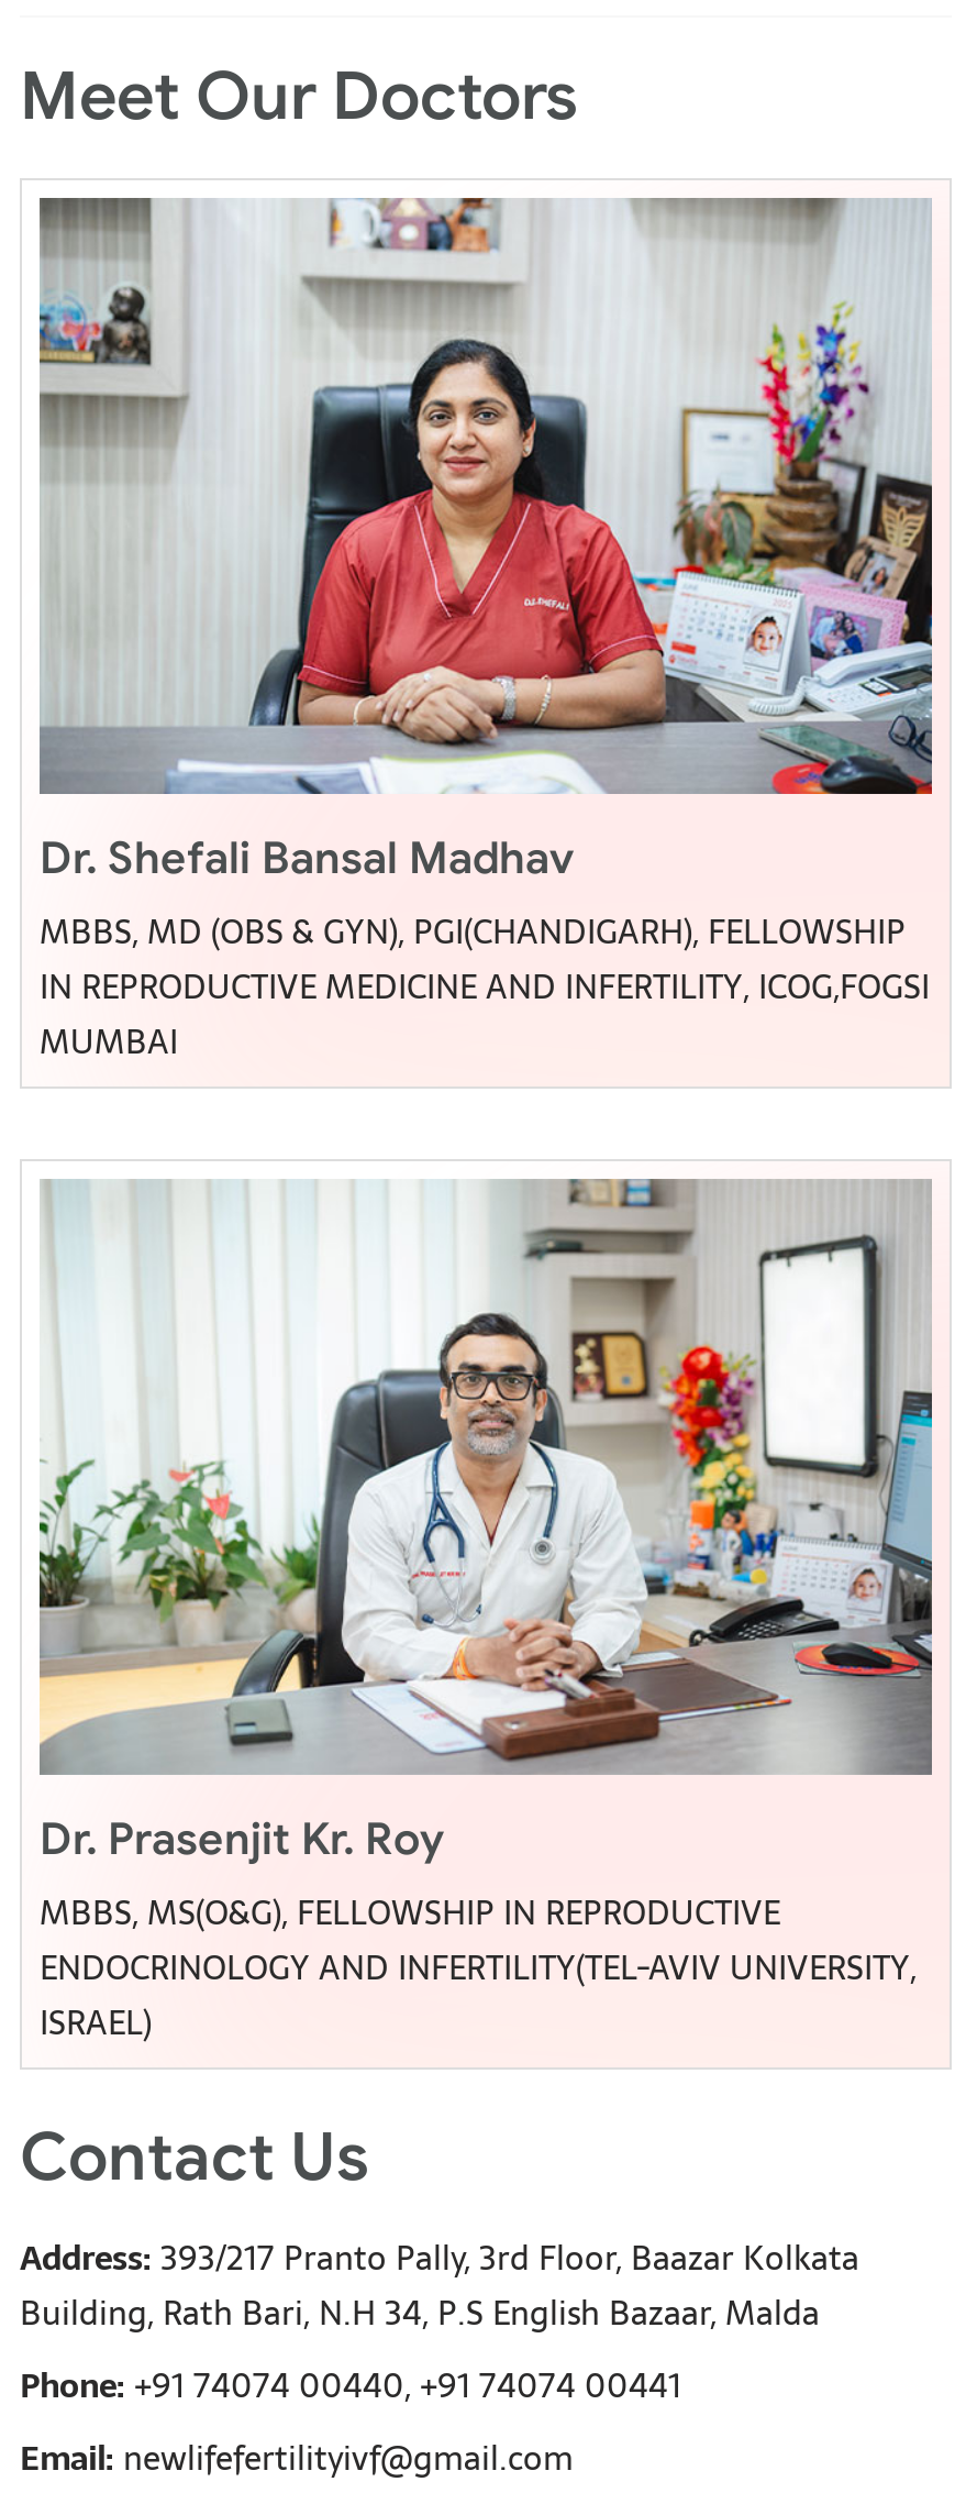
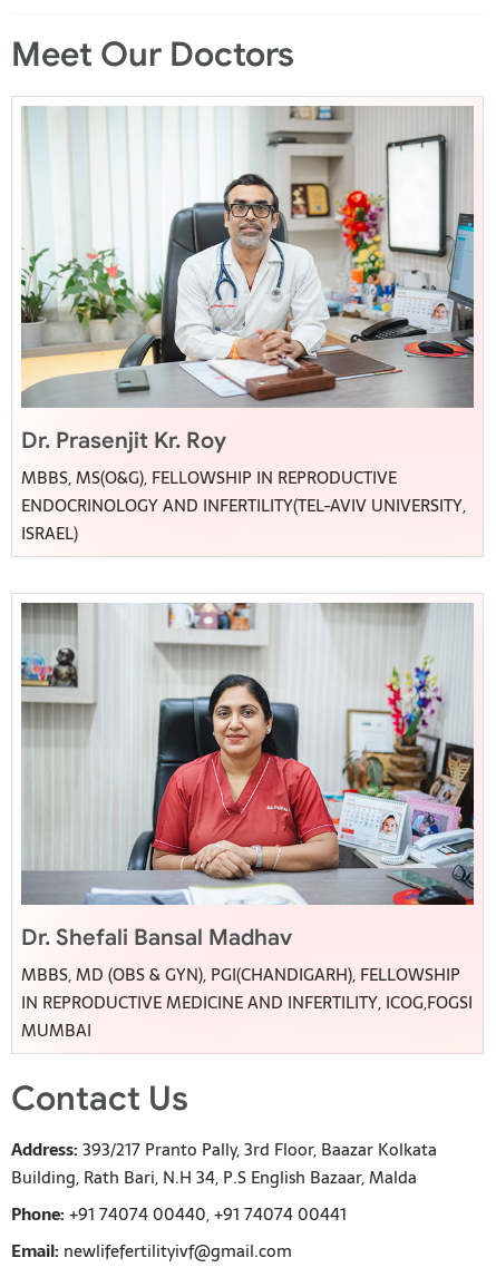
moved down: [image] | Dr. Shefali Bansal Madhav | MBBS, MD (OBS & GYN), PGI(CHANDIGARH), FELLOWSHIP | IN REPRODUCTIVE MEDICINE AND INFERTILITY, ICOG,FOGSI | MUMBAI

moved up: [image] | Dr. Prasenjit Kr. Roy | MBBS, MS(O&G), FELLOWSHIP IN REPRODUCTIVE | ENDOCRINOLOGY AND INFERTILITY(TEL-AVIV UNIVERSITY, | ISRAEL)
